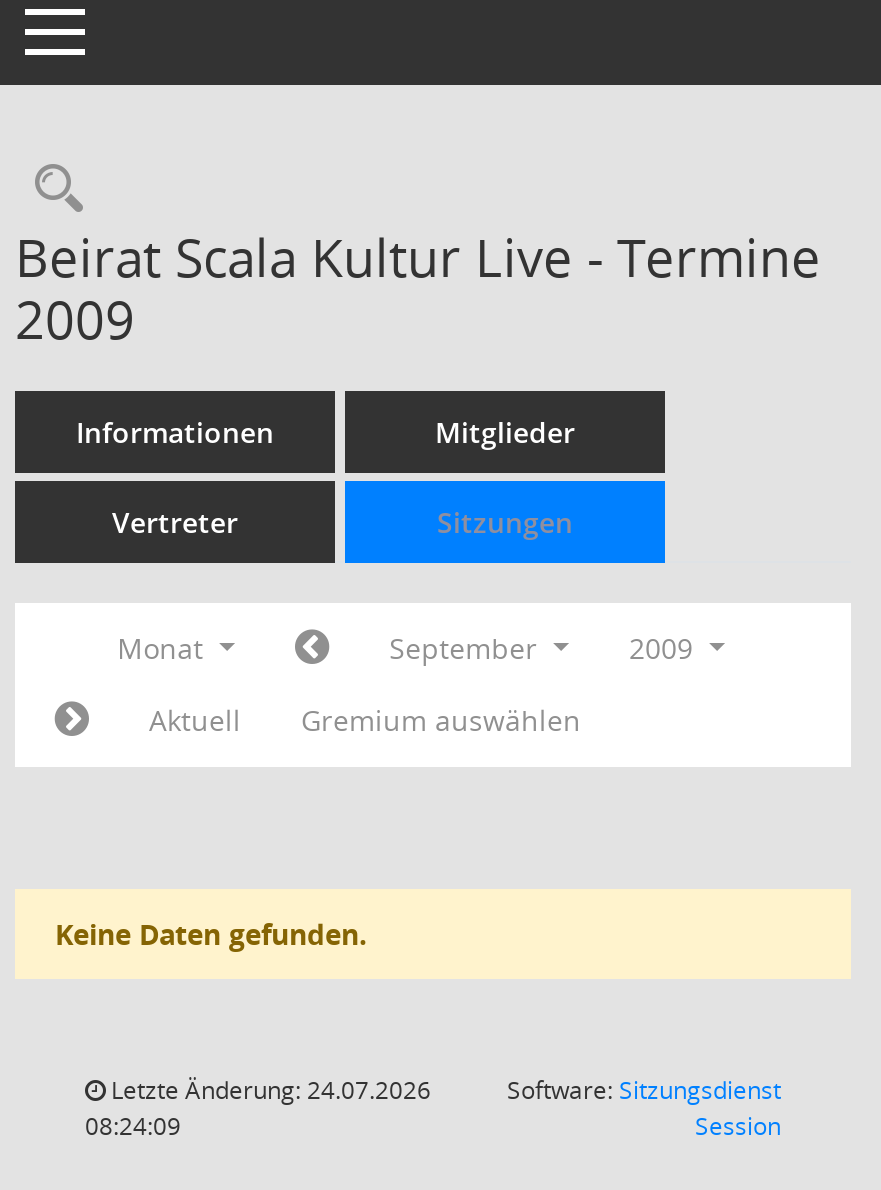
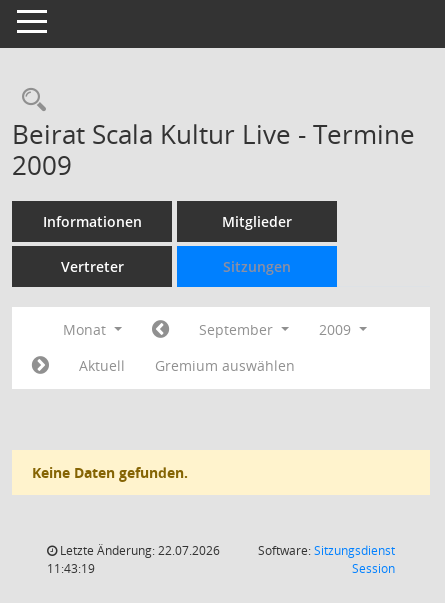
- Letzte Änderung: 24.07.2026
+ Letzte Änderung: 22.07.2026

- 08:24:09
+ 11:43:19
